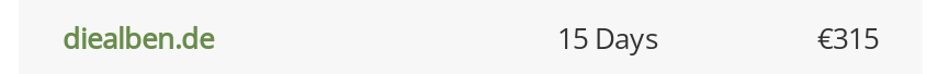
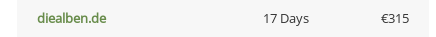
- 15 Days
+ 17 Days
